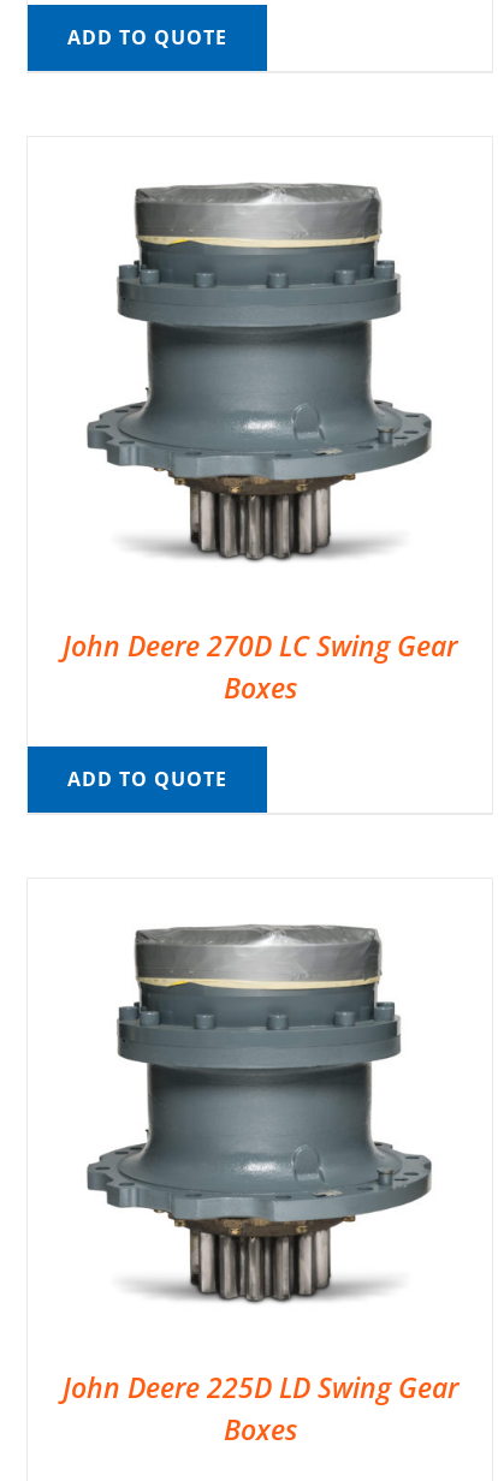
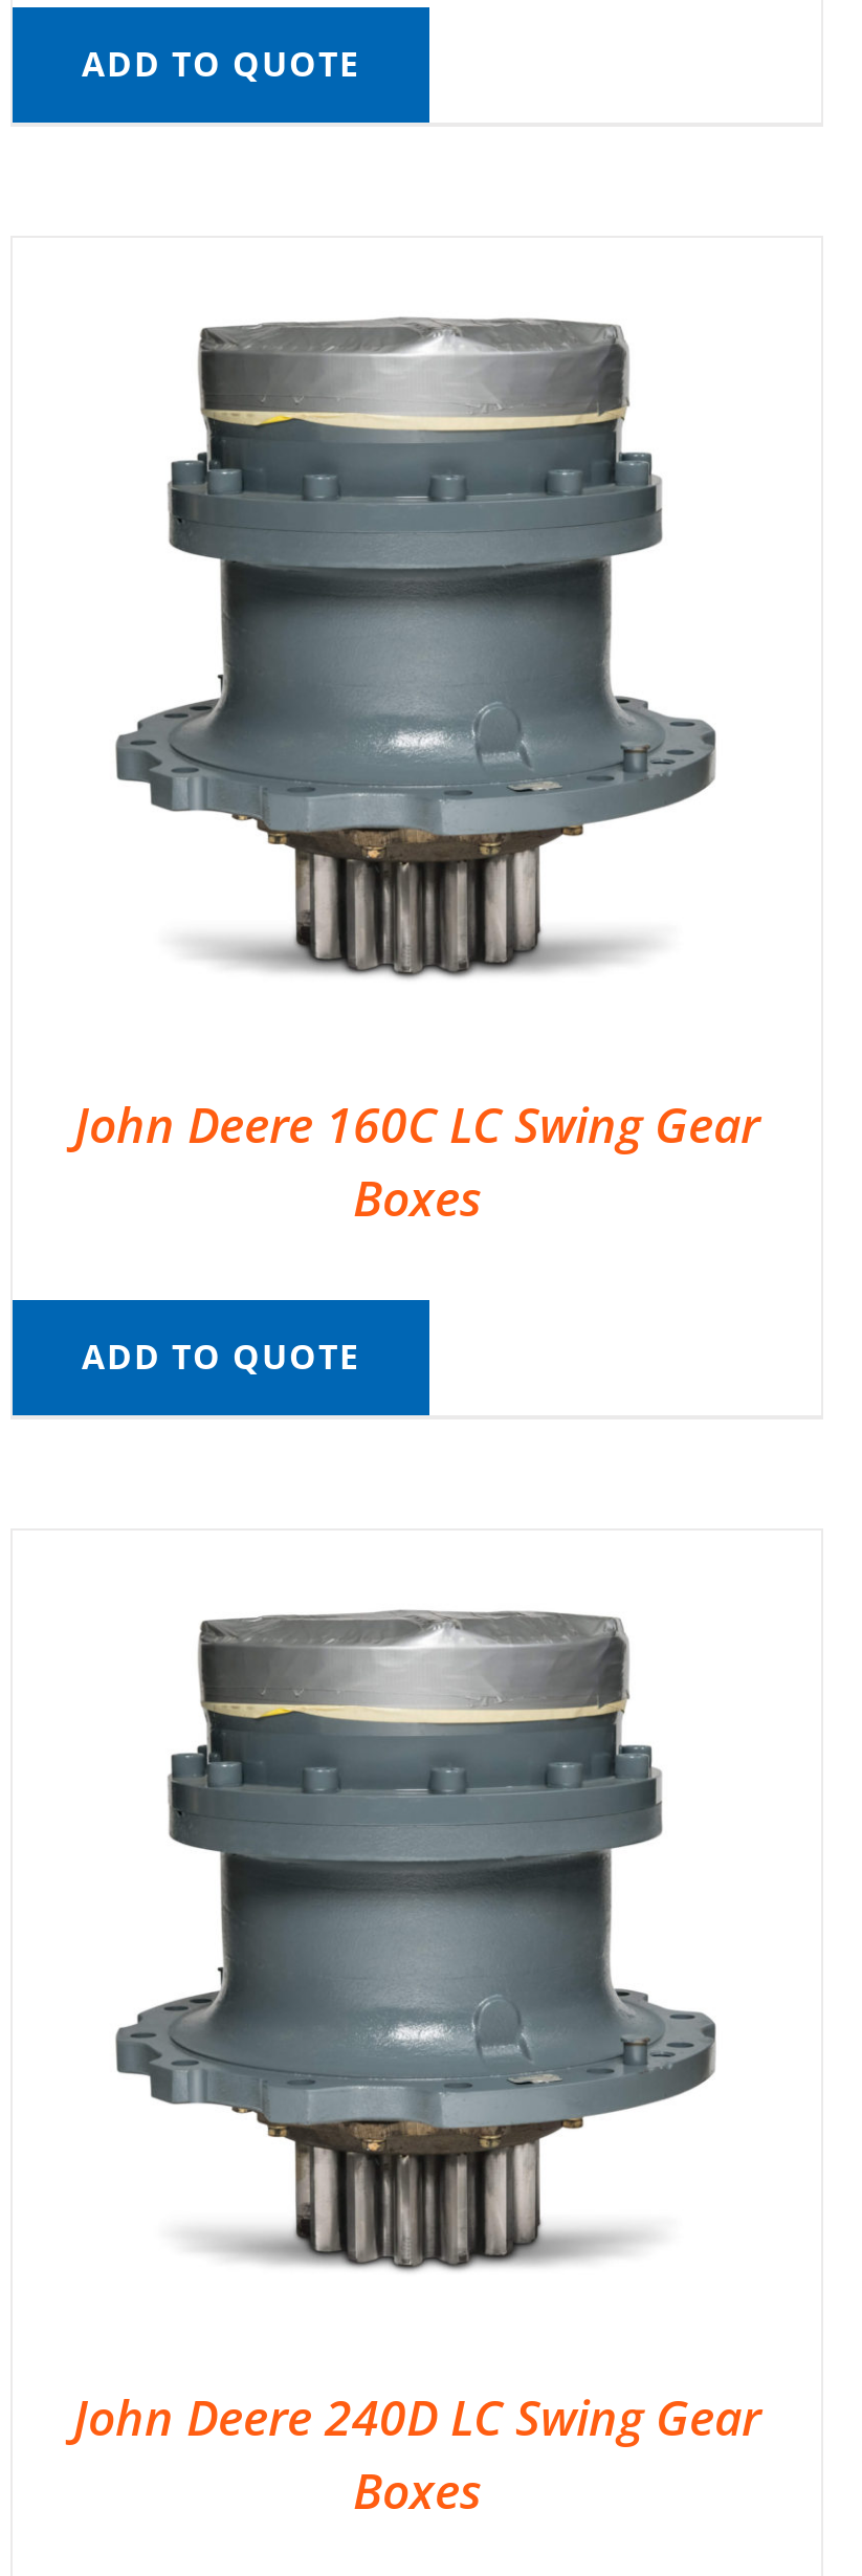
- John Deere 270D LC Swing Gear
+ John Deere 160C LC Swing Gear

- John Deere 225D LD Swing Gear
+ John Deere 240D LC Swing Gear
